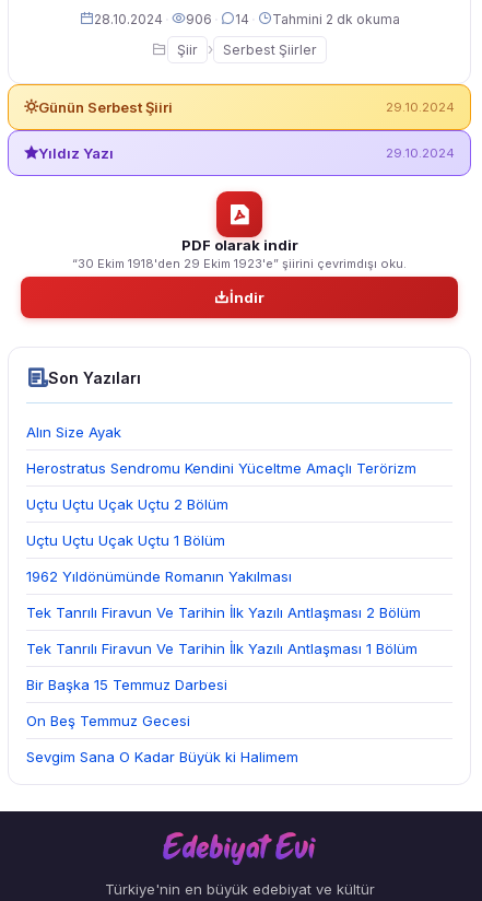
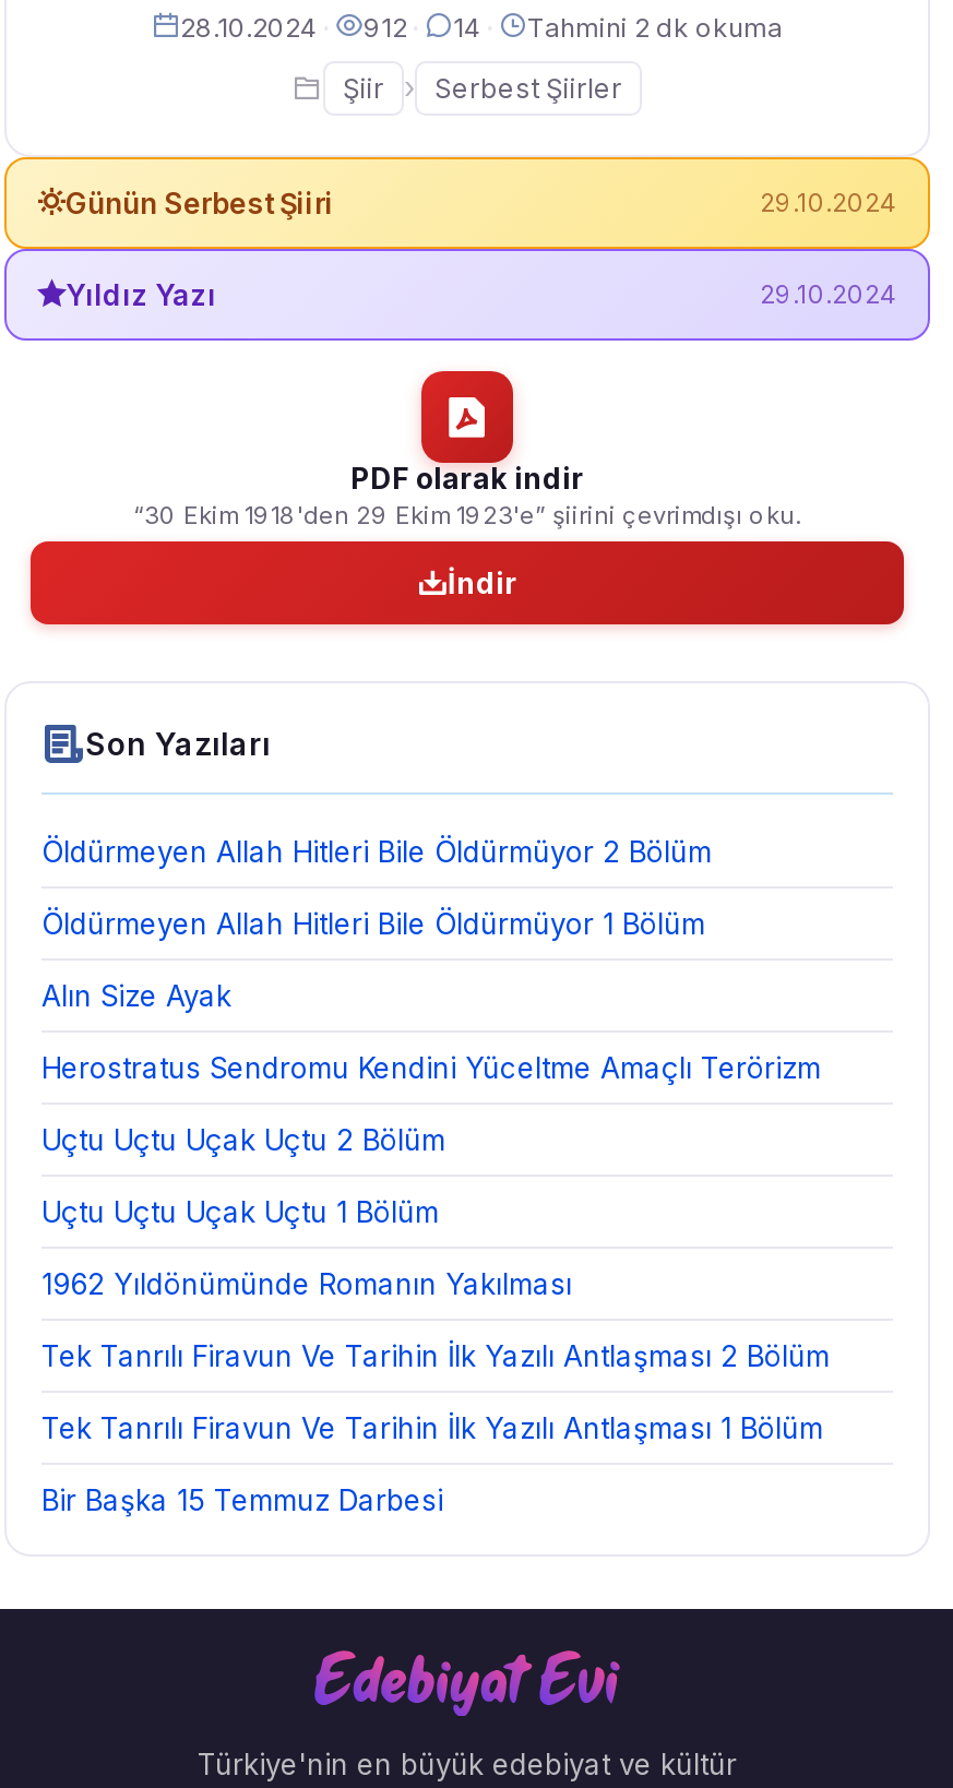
- 906 ·
+ 912 ·

+ Öldürmeyen Allah Hitleri Bile Öldürmüyor 2 Bölüm
+ Öldürmeyen Allah Hitleri Bile Öldürmüyor 1 Bölüm

moved down: Alın Size Ayak | Herostratus Sendromu Kendini Yüceltme Amaçlı Terörizm | Uçtu Uçtu Uçak Uçtu 2 Bölüm | Uçtu Uçtu Uçak Uçtu 1 Bölüm | 1962 Yıldönümünde Romanın Yakılması | Tek Tanrılı Firavun Ve Tarihin İlk Yazılı Antlaşması 2 Bölüm | Tek Tanrılı Firavun Ve Tarihin İlk Yazılı Antlaşması 1 Bölüm | Bir Başka 15 Temmuz Darbesi

- On Beş Temmuz Gecesi
- Sevgim Sana O Kadar Büyük ki Halimem
